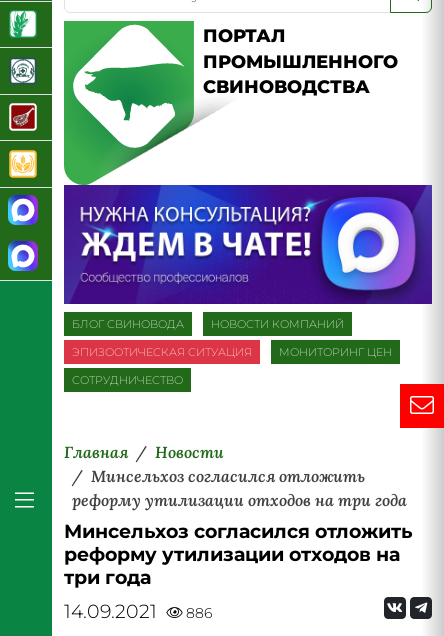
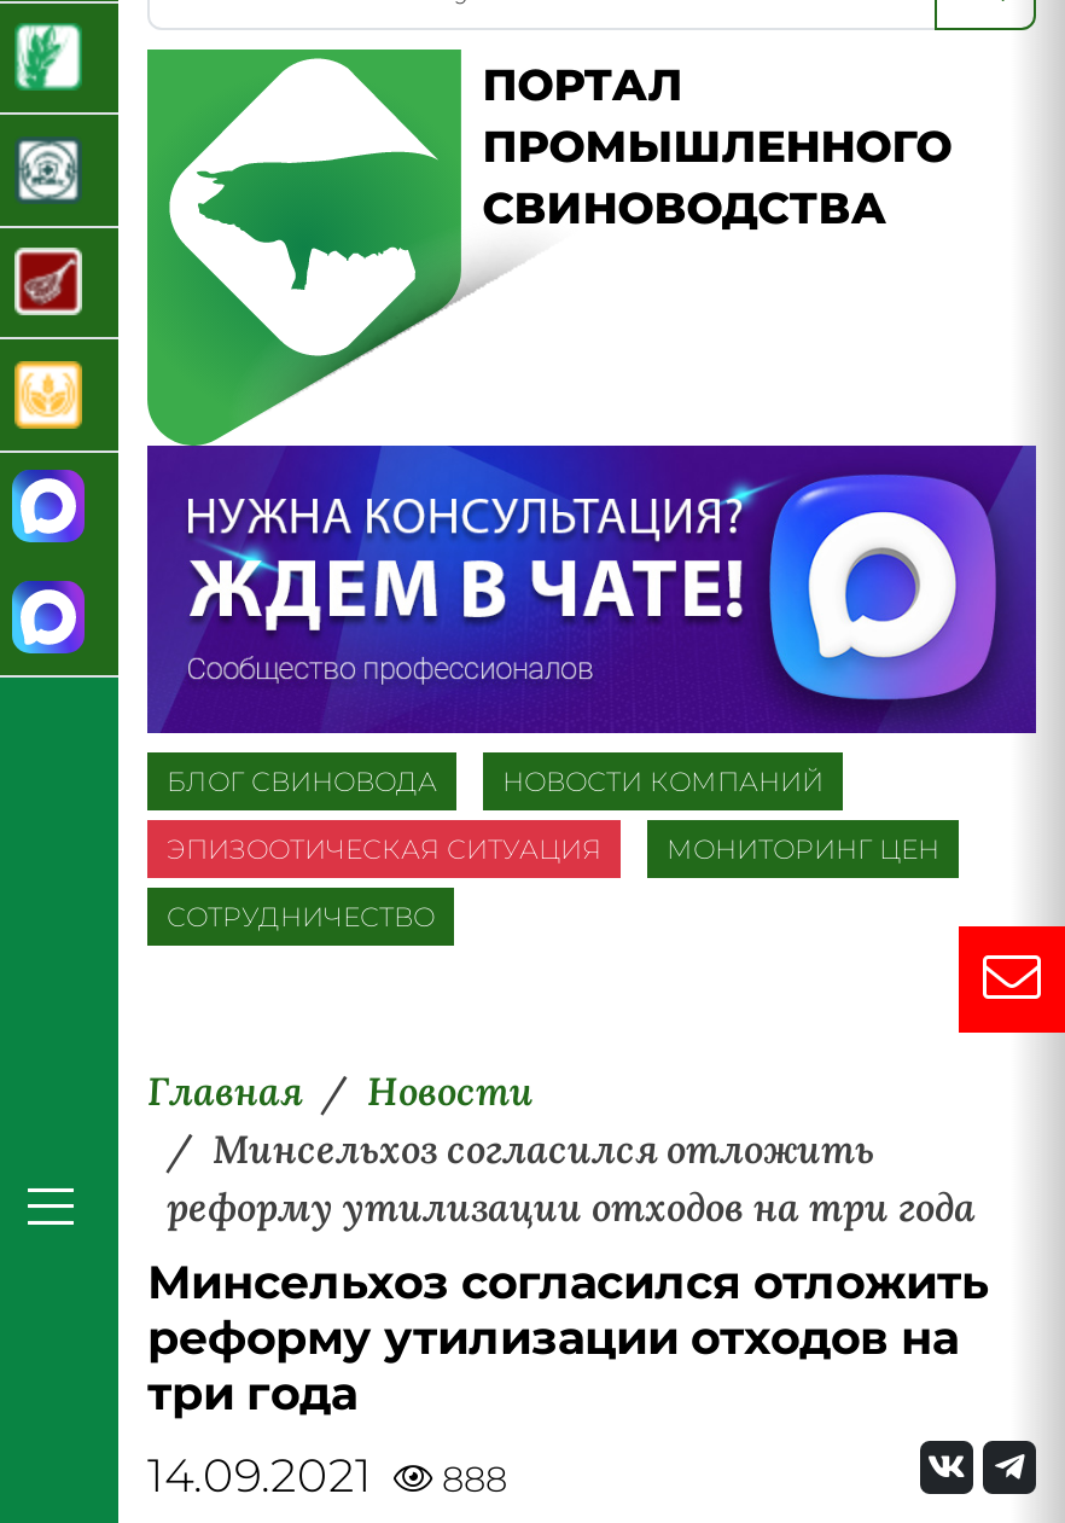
- 14.09.2021 886
+ 14.09.2021 888
